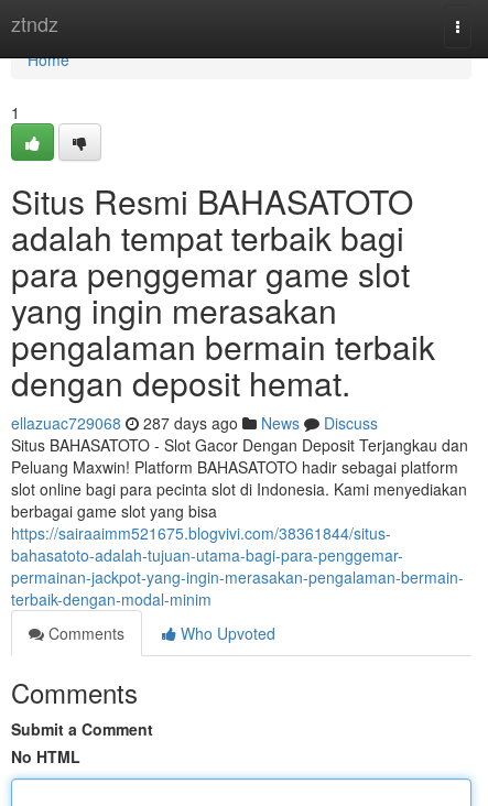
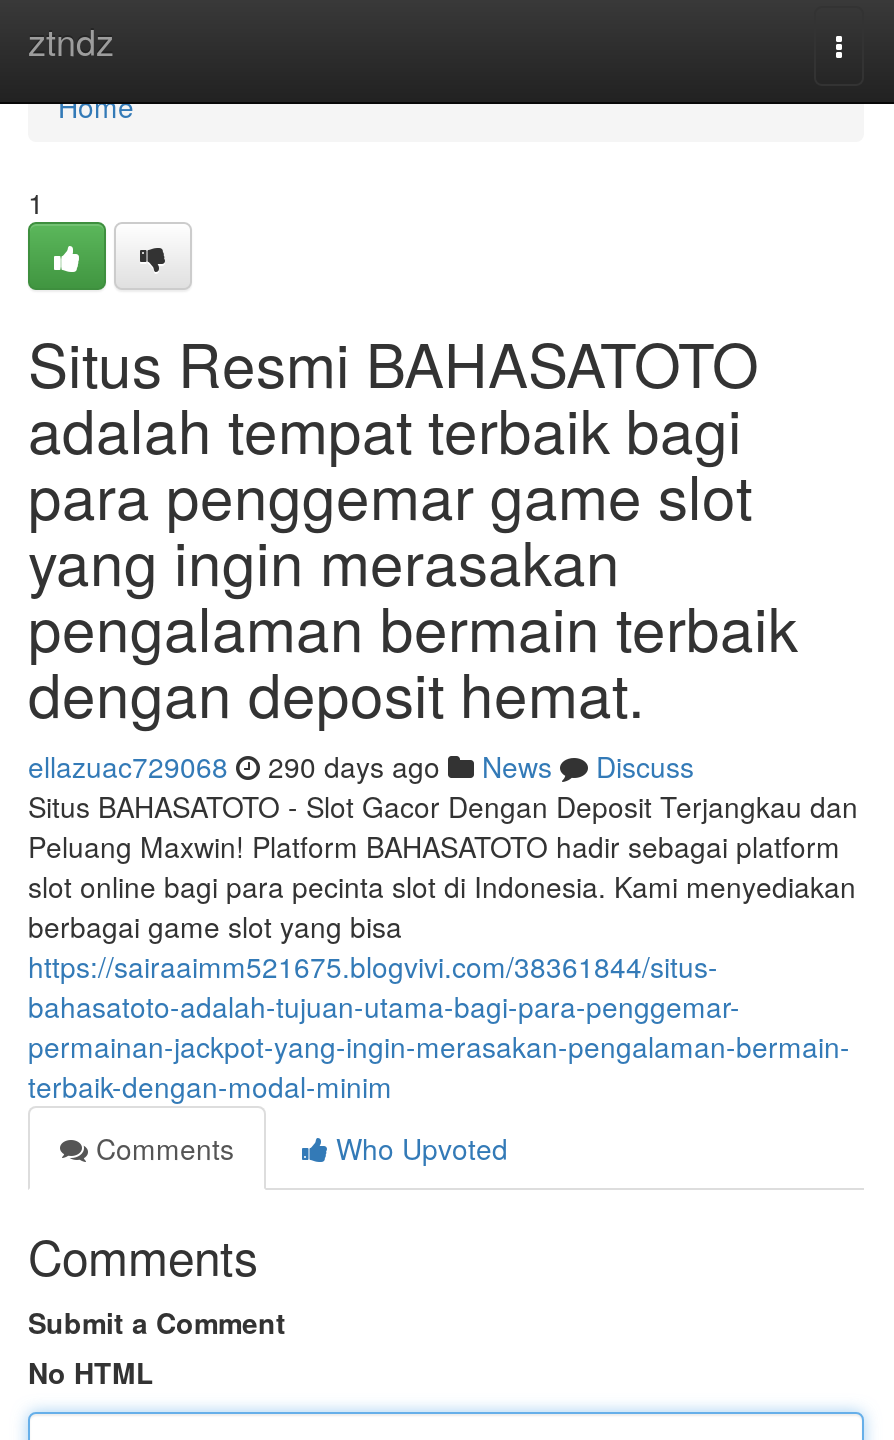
- ellazuac729068 287 days ago News Discuss
+ ellazuac729068 290 days ago News Discuss
